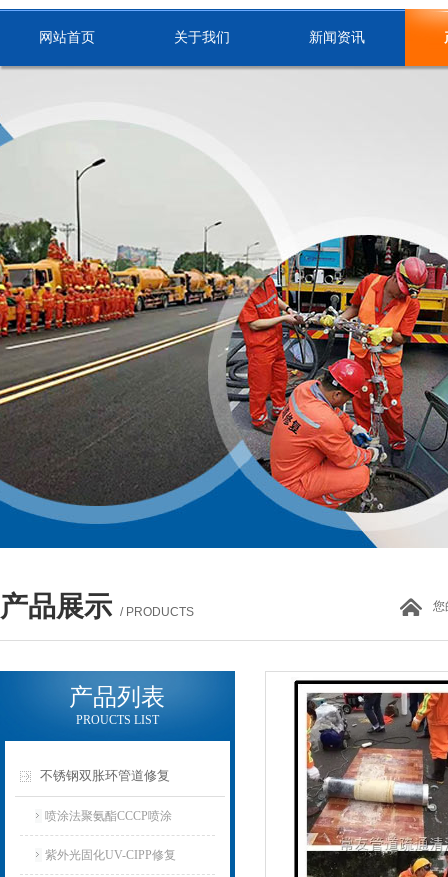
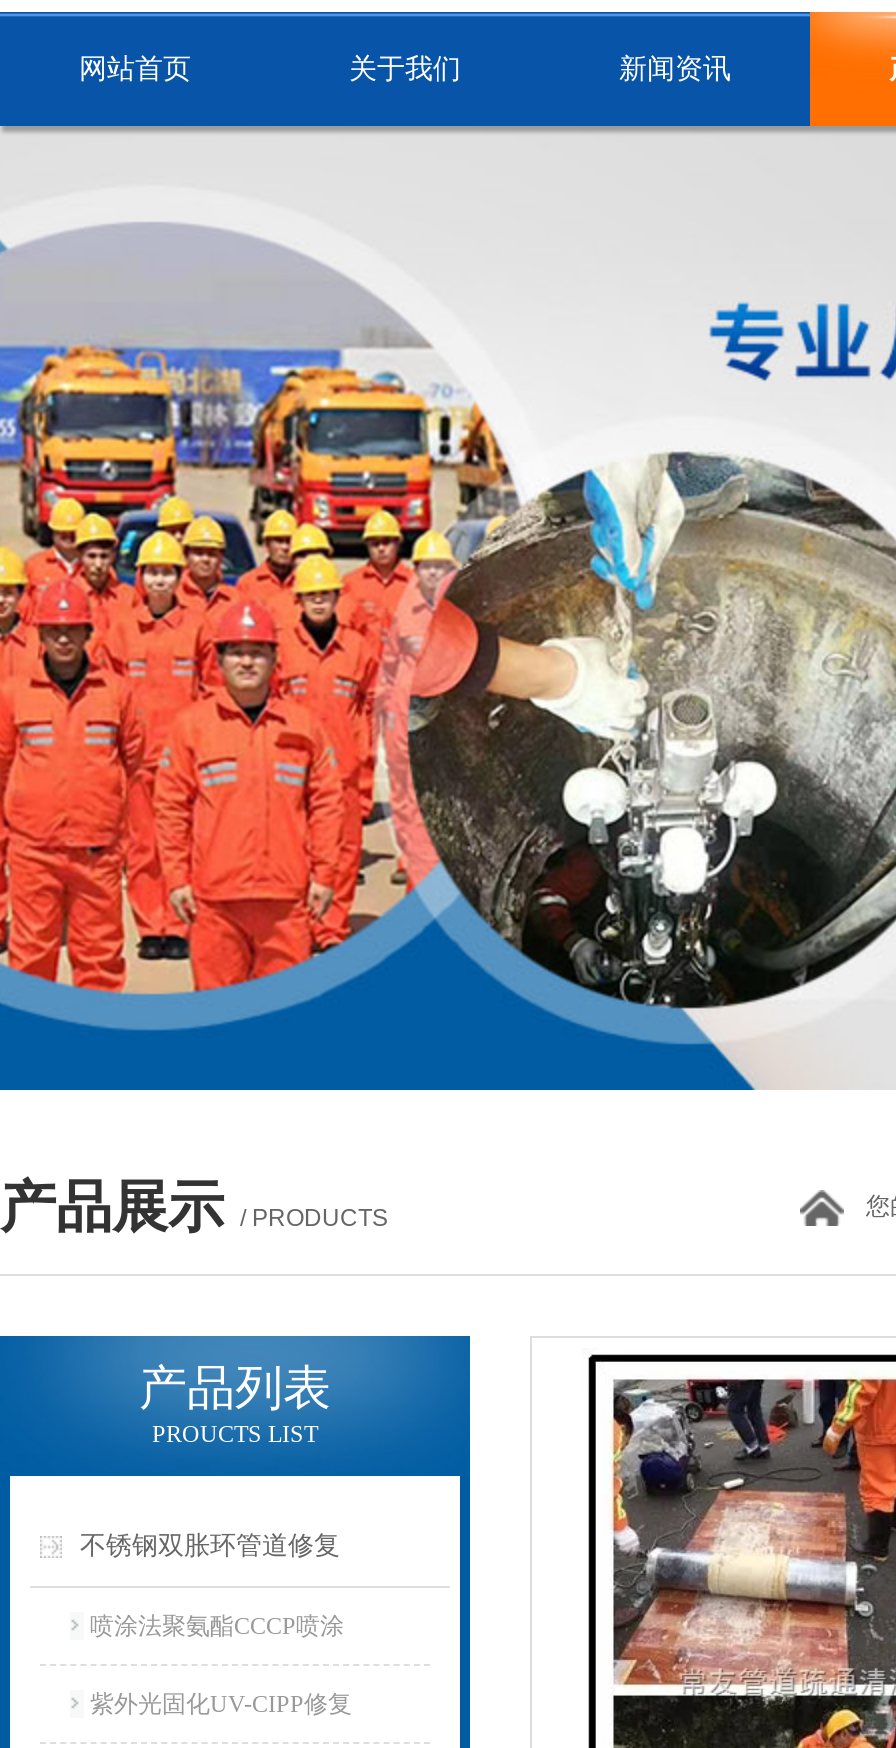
- [image]
+ [image]
